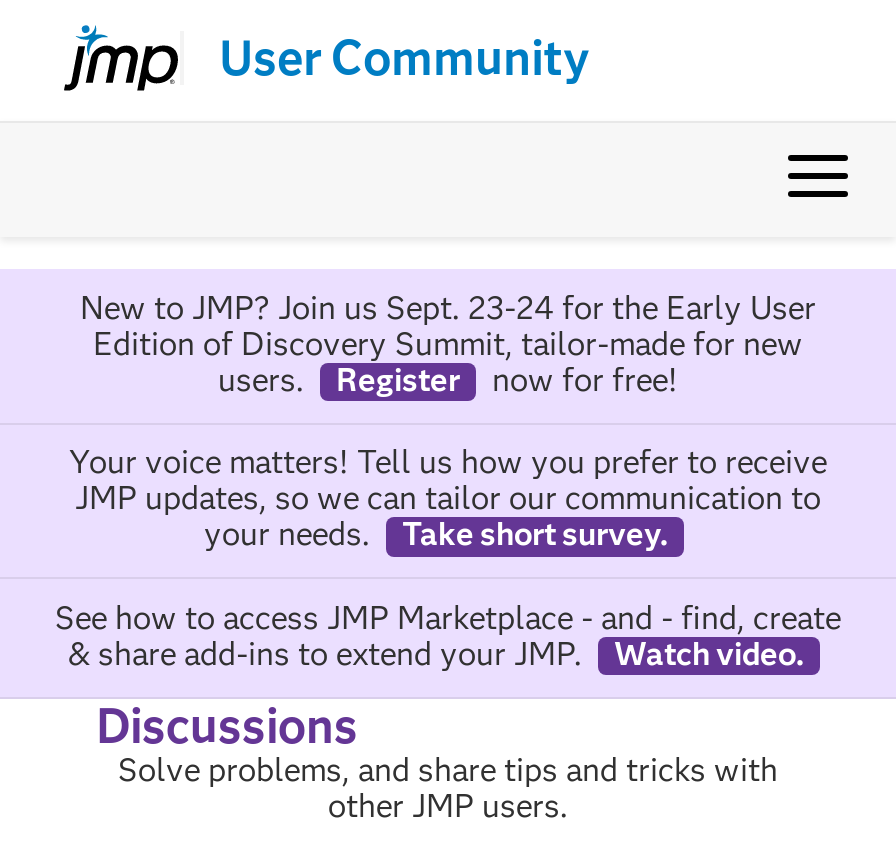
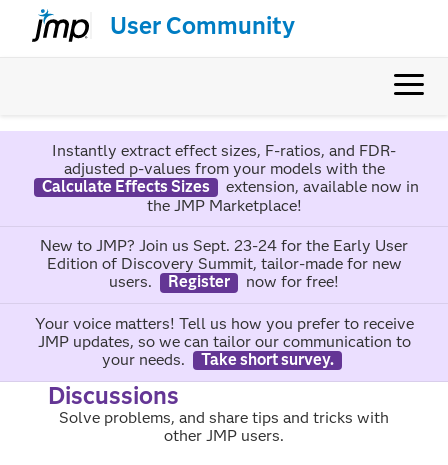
+ Instantly extract effect sizes, F-ratios, and FDR-
+ adjusted p-values from your models with the
+ Calculate Effects Sizes
+ extension, available now in
+ the JMP Marketplace!

moved down: New to JMP? Join us Sept. 23-24 for the Early User | Edition of Discovery Summit, tailor-made for new | users. | ... | your needs. | Take short survey.

- See how to access JMP Marketplace - and - find, create
- & share add-ins to extend your JMP.
- Watch video.
